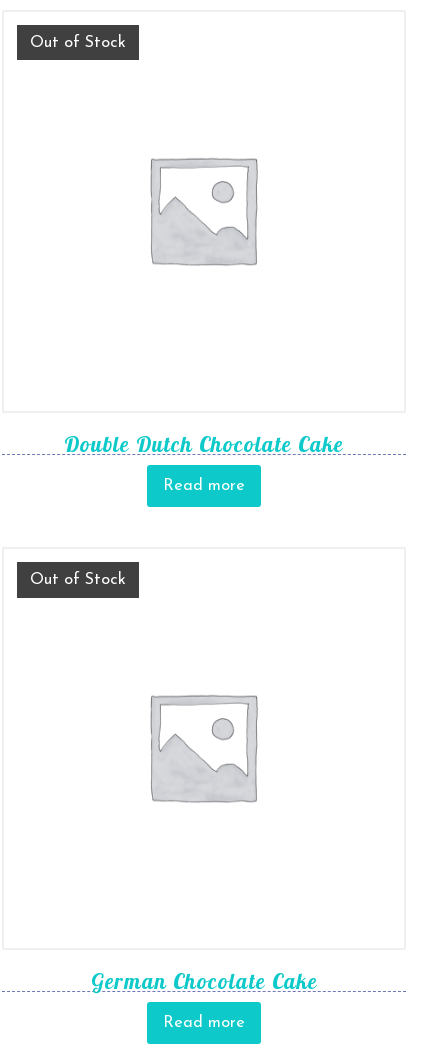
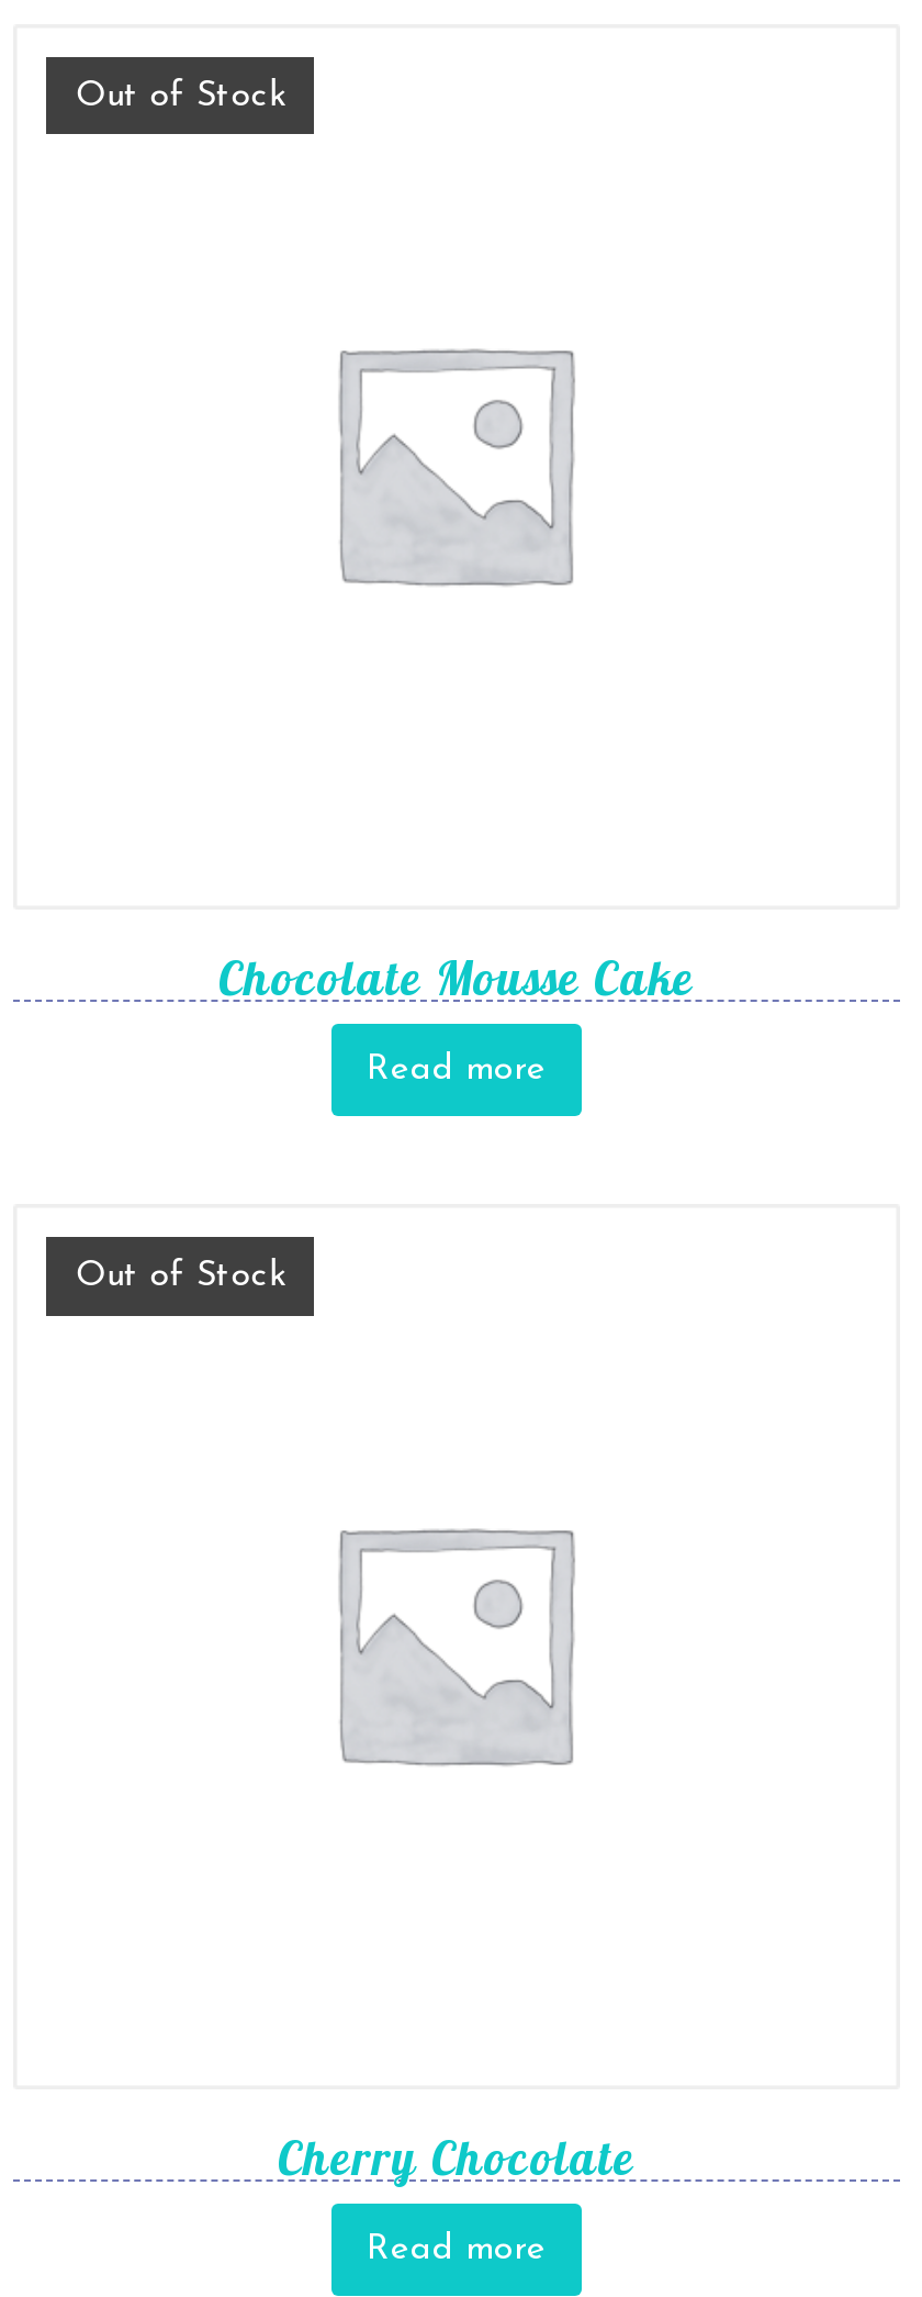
- Double Dutch Chocolate Cake
+ Chocolate Mousse Cake

- German Chocolate Cake
+ Cherry Chocolate
